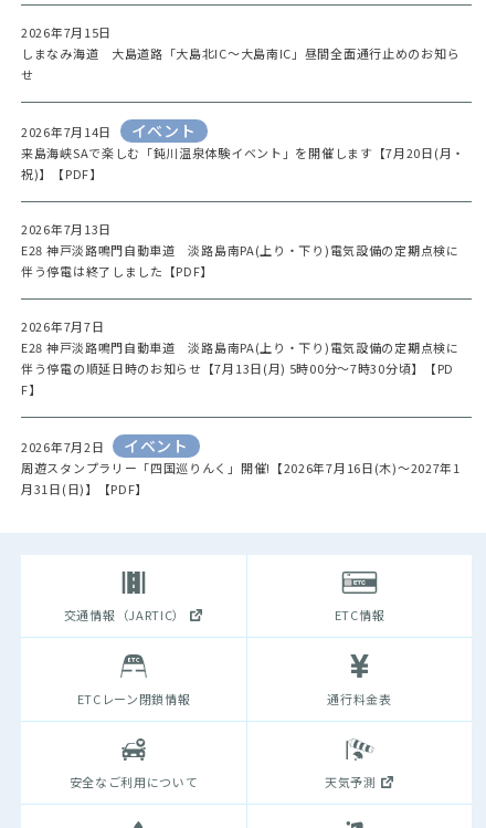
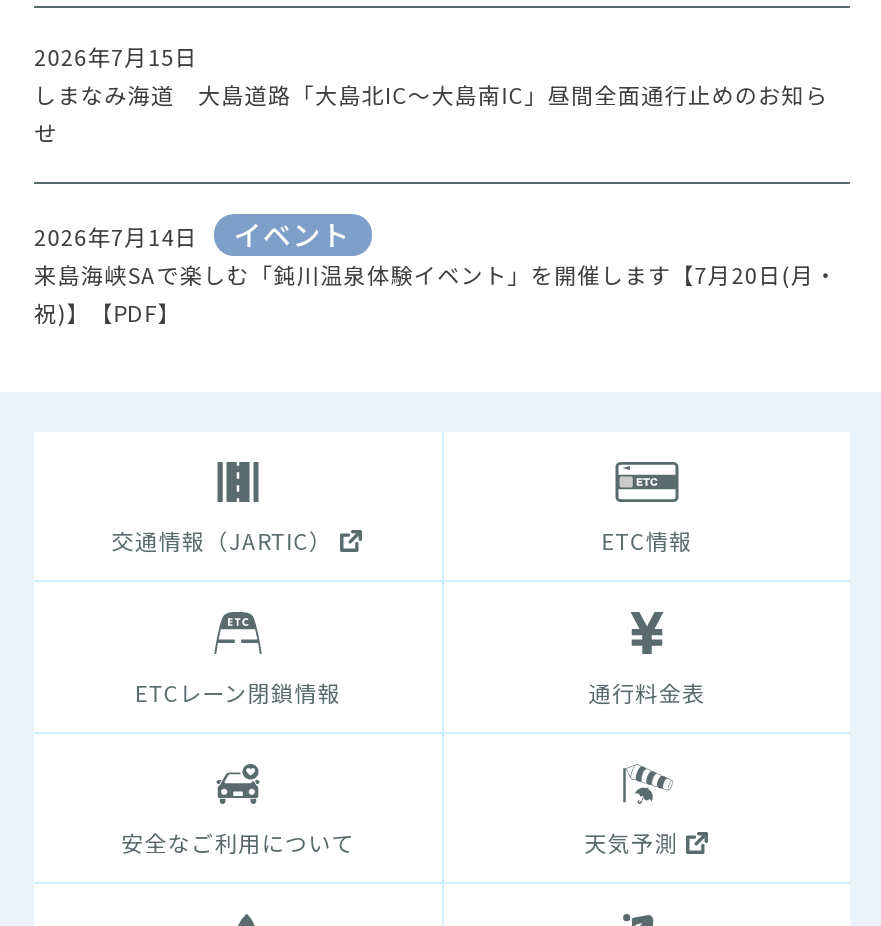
- 2026年7月13日
- E28 神戸淡路鳴門自動車道 淡路島南PA(上り・下り)電気設備の定期点検に
- 伴う停電は終了しました【PDF】
- 2026年7月7日
- E28 神戸淡路鳴門自動車道 淡路島南PA(上り・下り)電気設備の定期点検に
- 伴う停電の順延日時のお知らせ【7月13日(月) 5時00分～7時30分頃】【PD
- F】
- 2026年7月2日
- イベント
- 周遊スタンプラリー「四国巡りんく」開催!【2026年7月16日(木)～2027年1
- 月31日(日)】【PDF】
